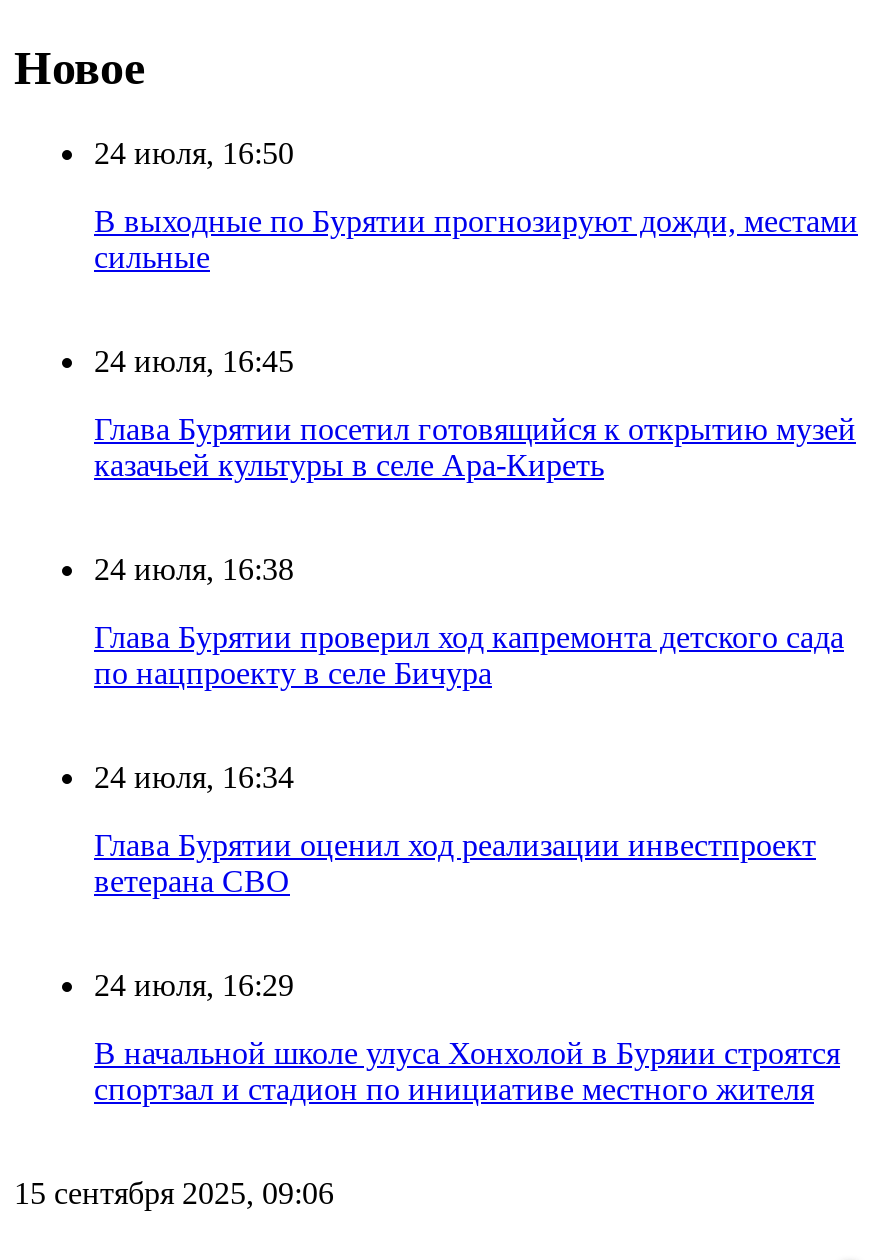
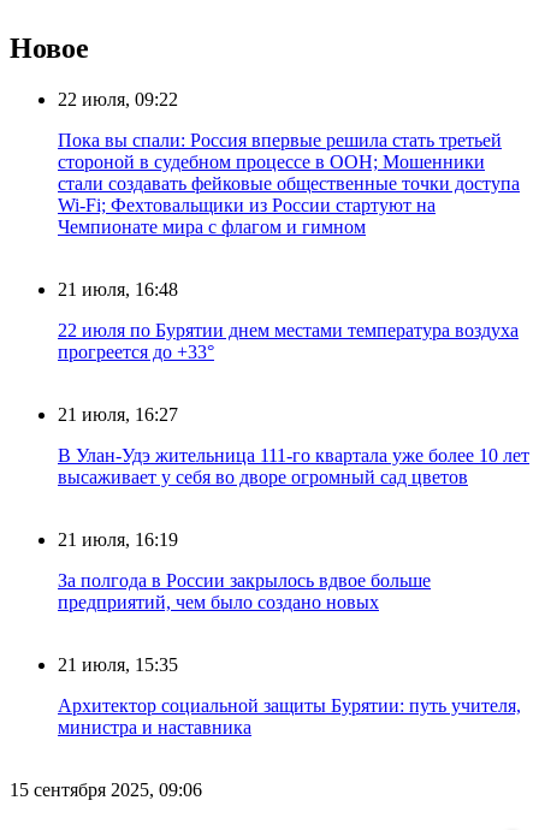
- 24 июля, 16:50
+ 22 июля, 09:22

- В выходные по Бурятии прогнозируют дожди, местами
- сильные
+ Пока вы спали: Россия впервые решила стать третьей
+ стороной в судебном процессе в ООН; Мошенники
+ стали создавать фейковые общественные точки доступа
+ Wi-Fi; Фехтовальщики из России стартуют на
+ Чемпионате мира с флагом и гимном

- 24 июля, 16:45
+ 21 июля, 16:48

- Глава Бурятии посетил готовящийся к открытию музей
- казачьей культуры в селе Ара-Киреть
+ 22 июля по Бурятии днем местами температура воздуха
+ прогреется до +33°

- 24 июля, 16:38
+ 21 июля, 16:27

- Глава Бурятии проверил ход капремонта детского сада
- по нацпроекту в селе Бичура
+ В Улан-Удэ жительница 111-го квартала уже более 10 лет
+ высаживает у себя во дворе огромный сад цветов

- 24 июля, 16:34
+ 21 июля, 16:19

- Глава Бурятии оценил ход реализации инвестпроект
- ветерана СВО
+ За полгода в России закрылось вдвое больше
+ предприятий, чем было создано новых

- 24 июля, 16:29
+ 21 июля, 15:35

- В начальной школе улуса Хонхолой в Буряии строятся
- спортзал и стадион по инициативе местного жителя
+ Архитектор социальной защиты Бурятии: путь учителя,
+ министра и наставника
